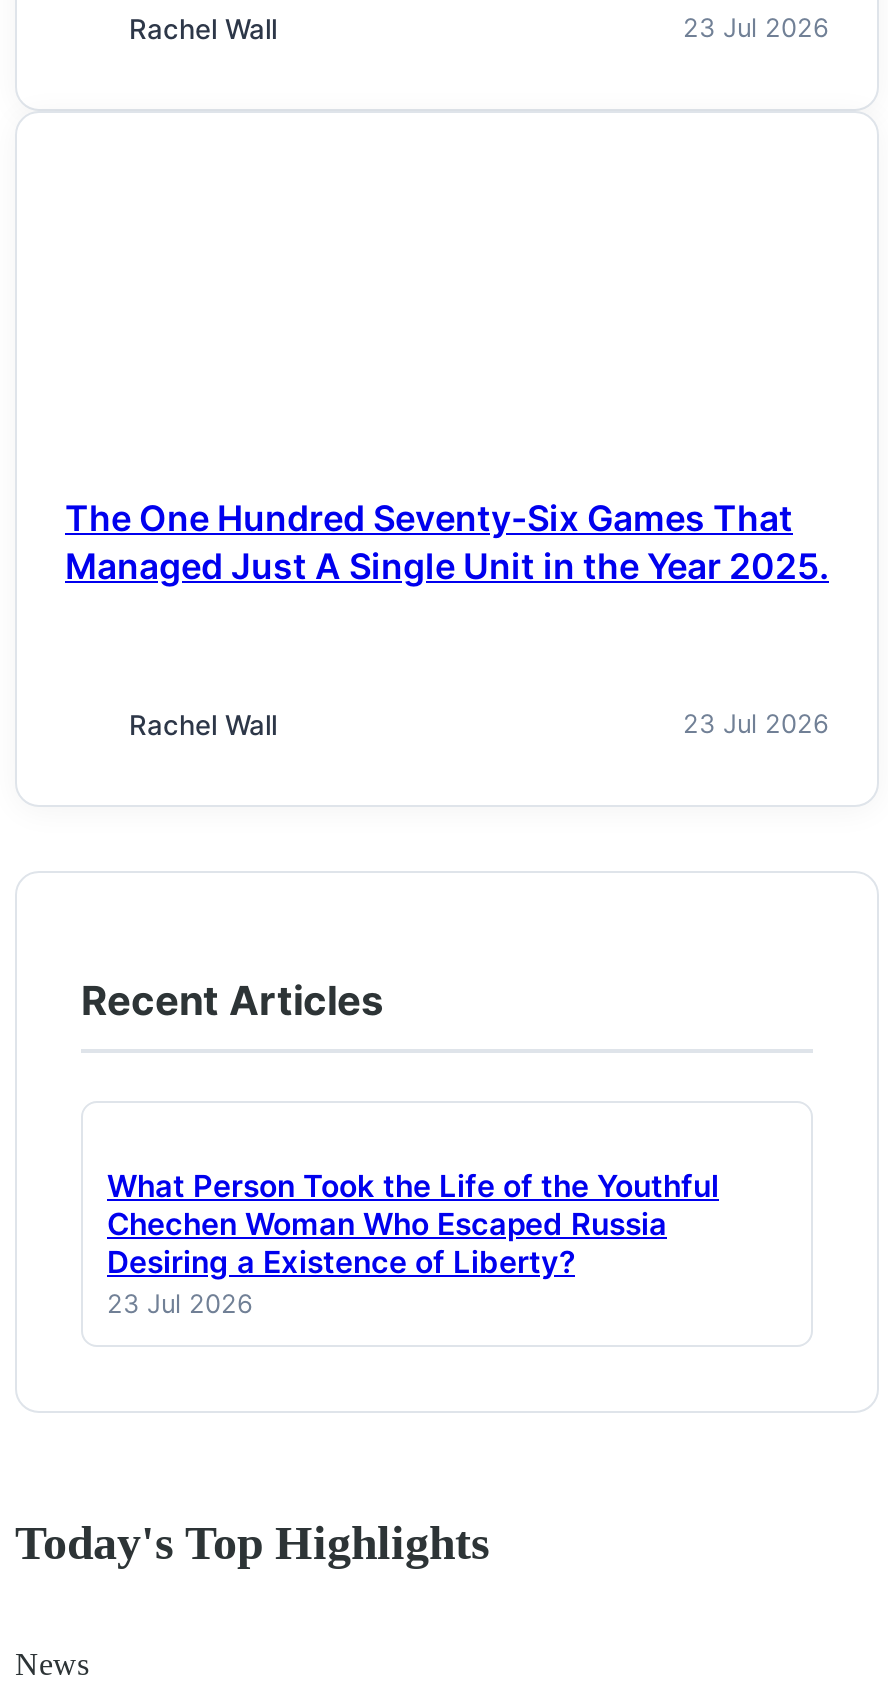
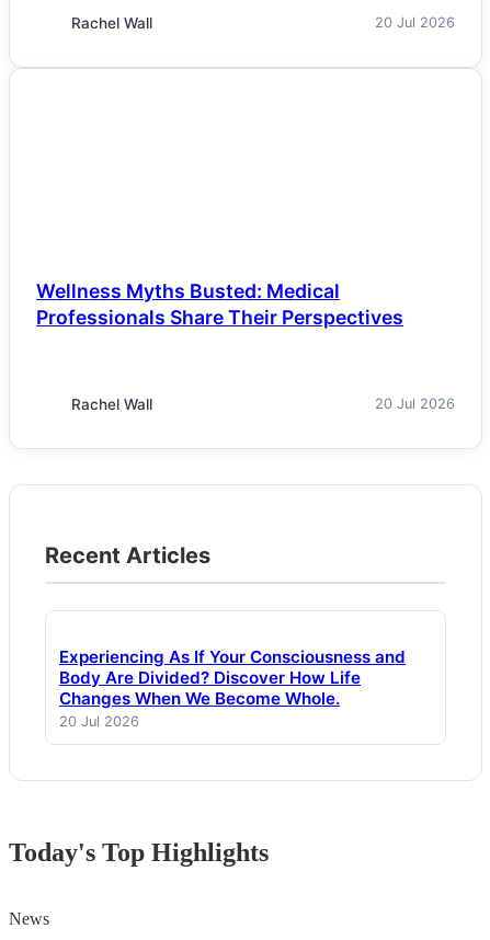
- 23 Jul 2026
+ 20 Jul 2026

- The One Hundred Seventy-Six Games That
- Managed Just A Single Unit in the Year 2025.
+ Wellness Myths Busted: Medical
+ Professionals Share Their Perspectives

- 23 Jul 2026
+ 20 Jul 2026

- What Person Took the Life of the Youthful
- Chechen Woman Who Escaped Russia
- Desiring a Existence of Liberty?
- 23 Jul 2026
+ Experiencing As If Your Consciousness and
+ Body Are Divided? Discover How Life
+ Changes When We Become Whole.
+ 20 Jul 2026
